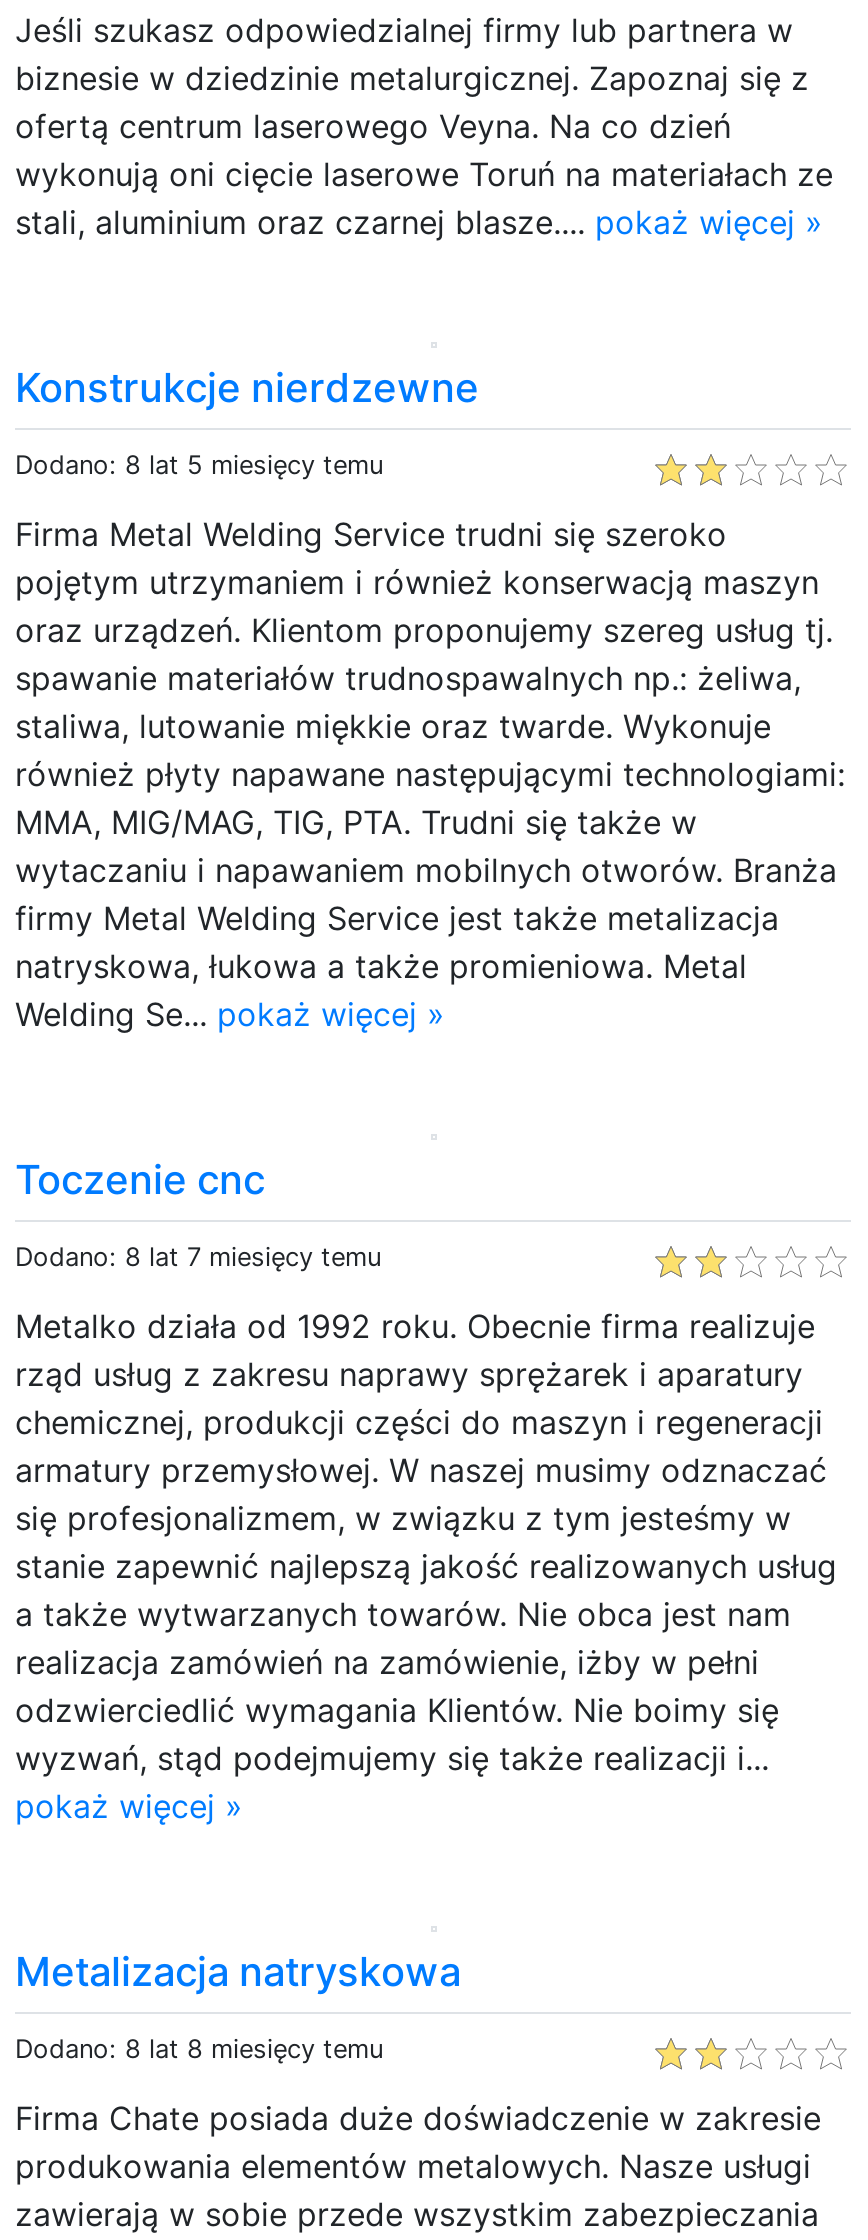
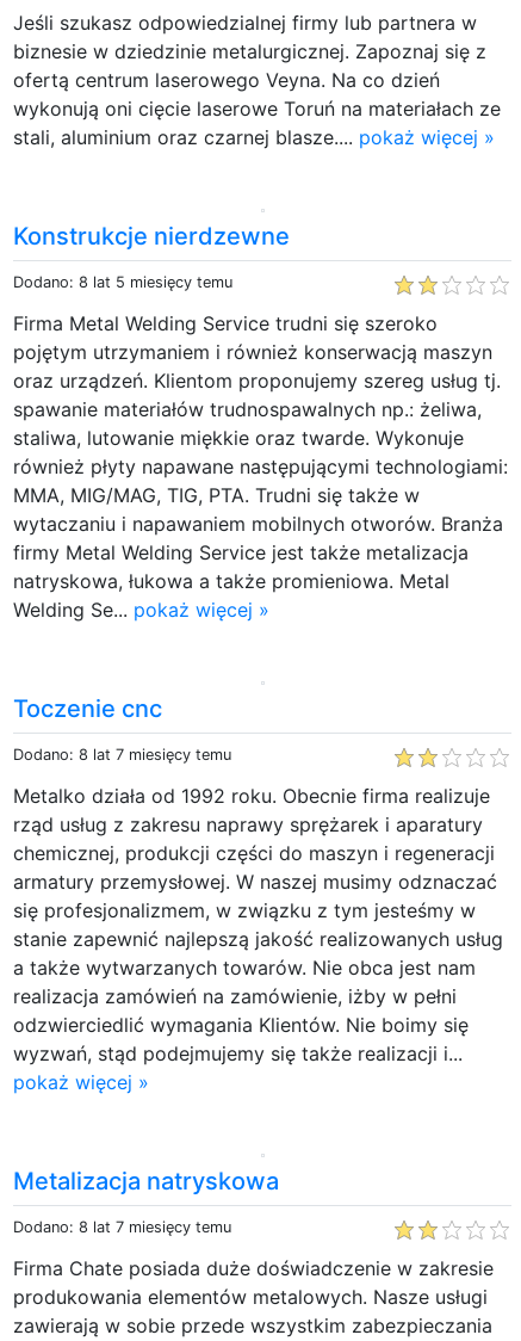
- Dodano: 8 lat 8 miesięcy temu
+ Dodano: 8 lat 7 miesięcy temu
